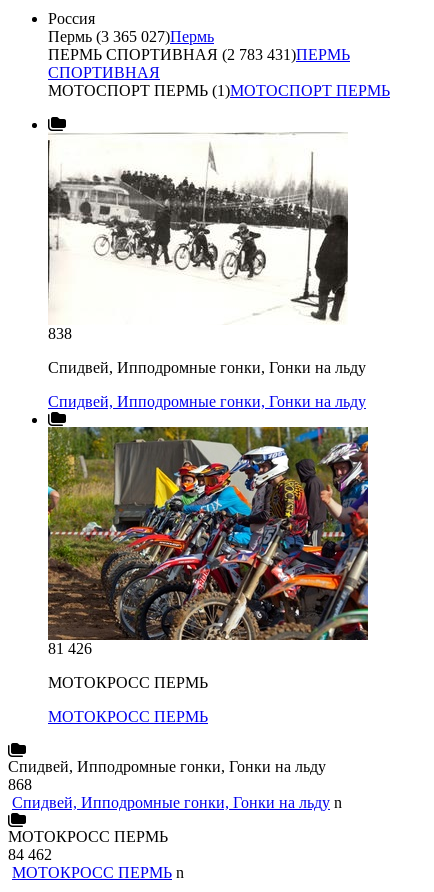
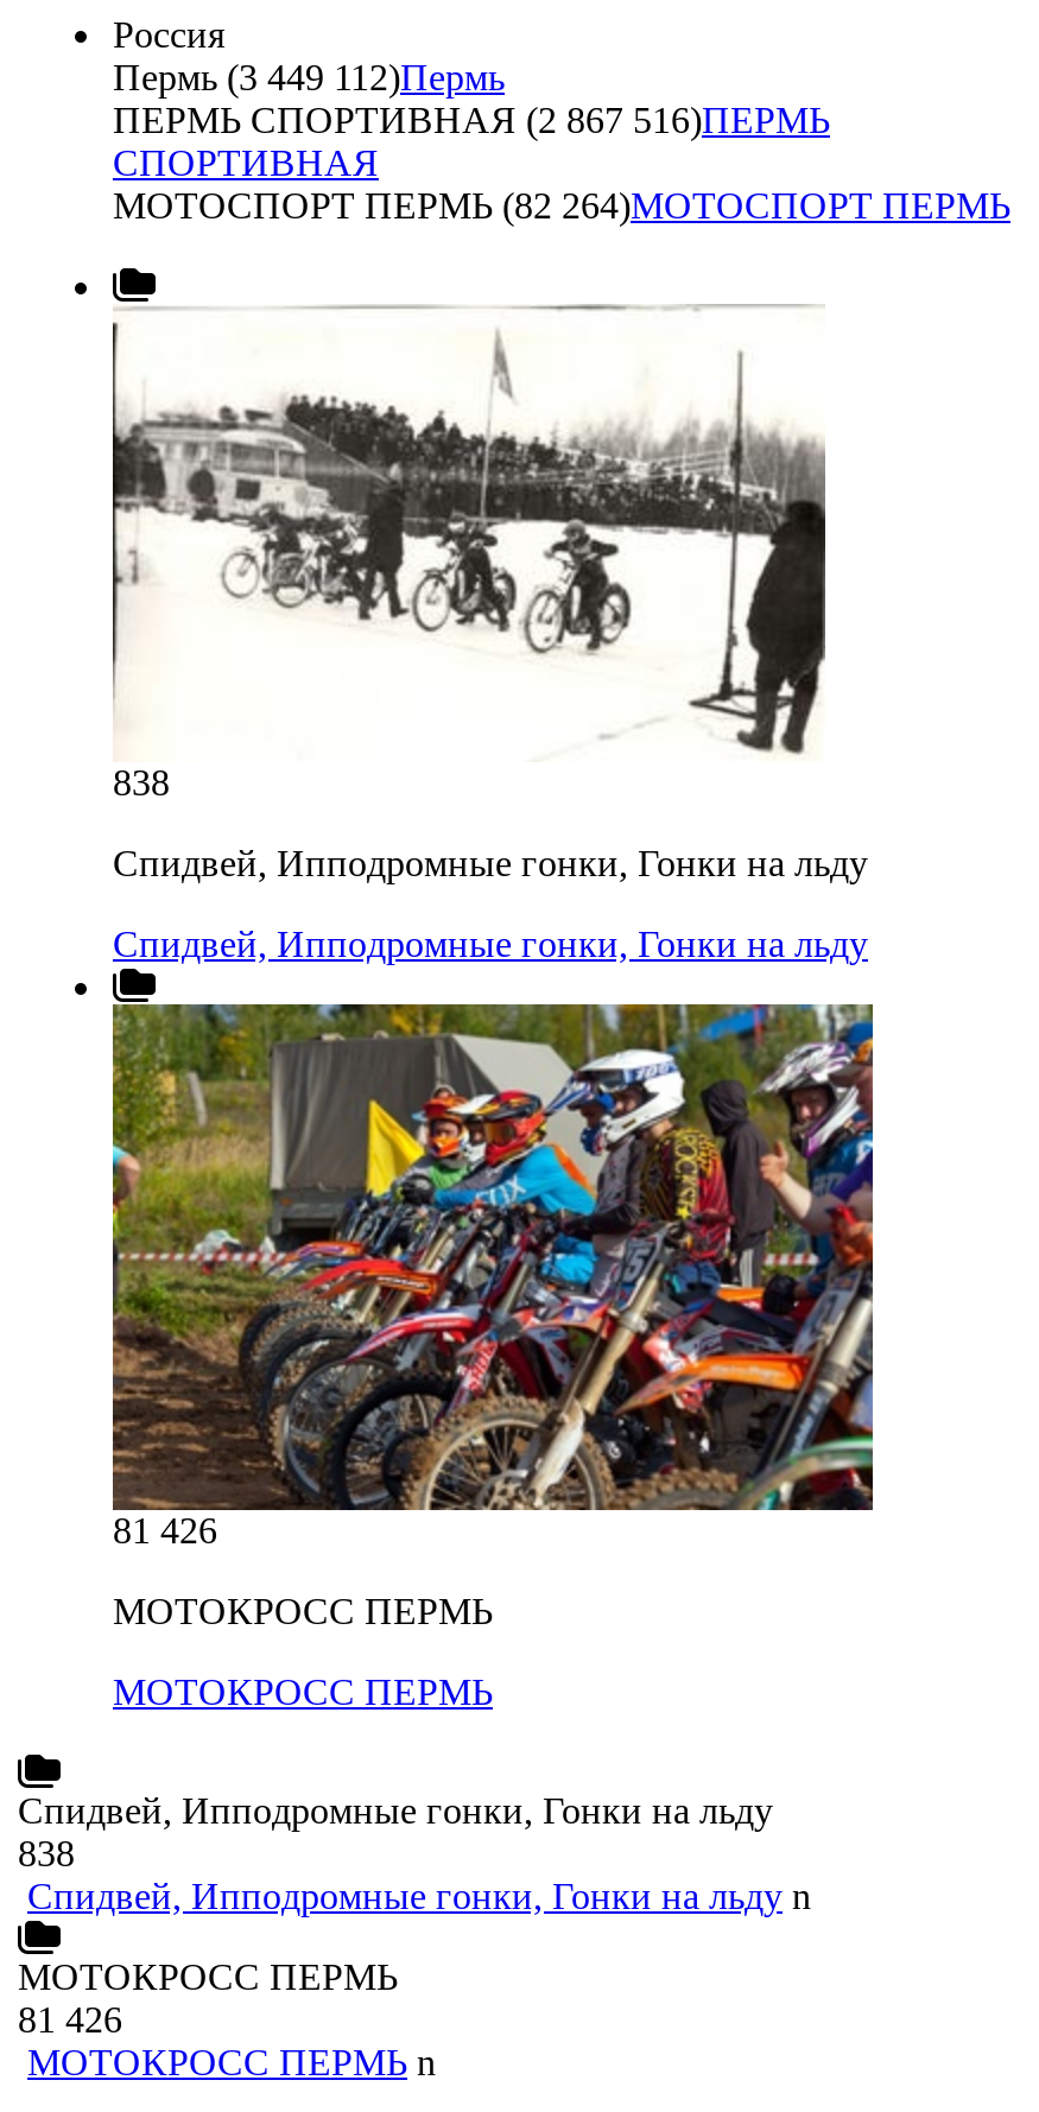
- Пермь (3 365 027)Пермь
+ Пермь (3 449 112)Пермь

- ПЕРМЬ СПОРТИВНАЯ (2 783 431)ПЕРМЬ
+ ПЕРМЬ СПОРТИВНАЯ (2 867 516)ПЕРМЬ

- МОТОСПОРТ ПЕРМЬ (1)МОТОСПОРТ ПЕРМЬ
+ МОТОСПОРТ ПЕРМЬ (82 264)МОТОСПОРТ ПЕРМЬ

- 868
+ 838

- 84 462
+ 81 426
